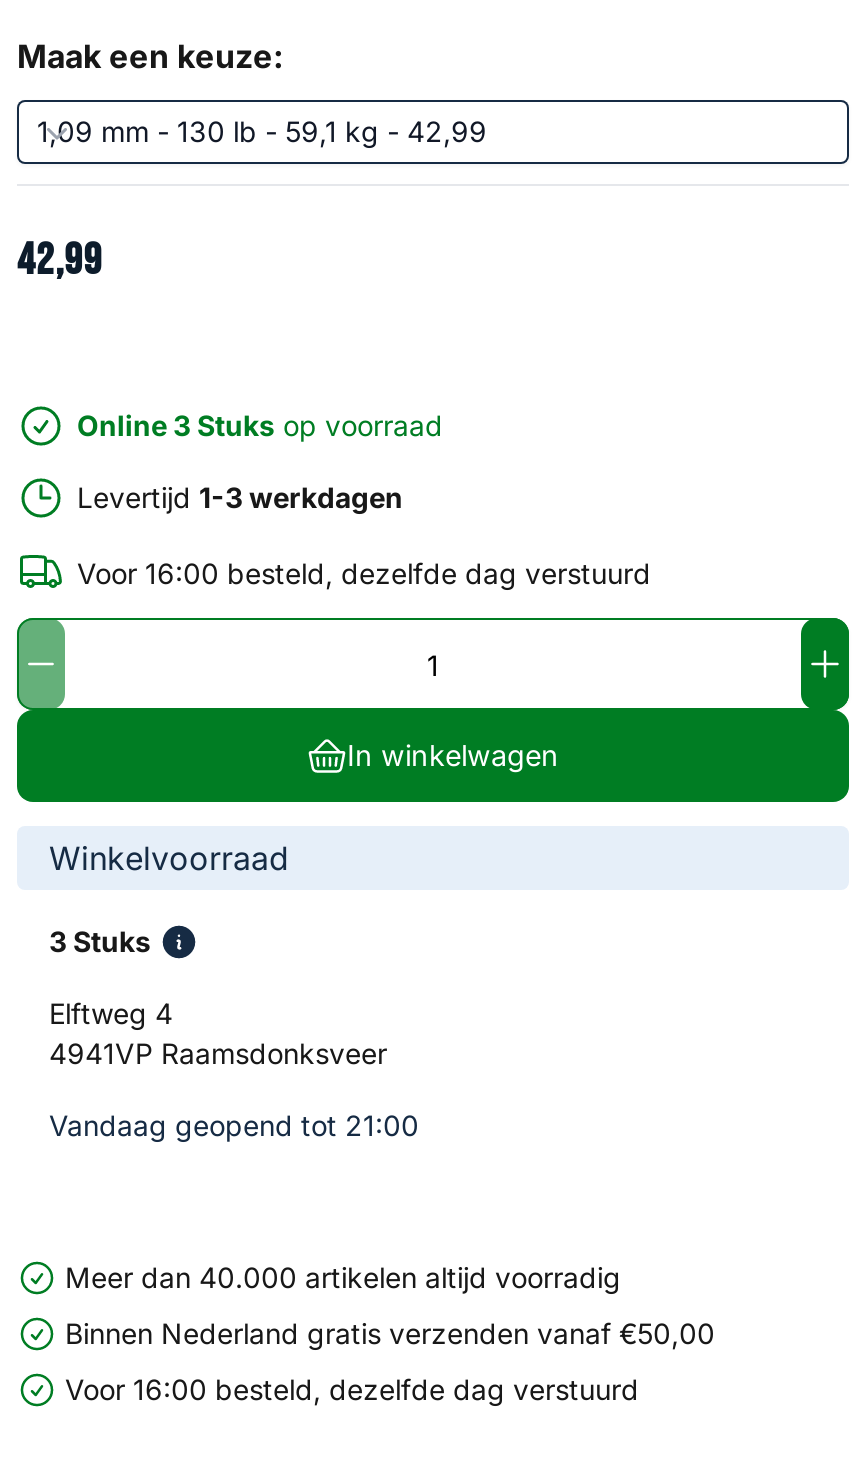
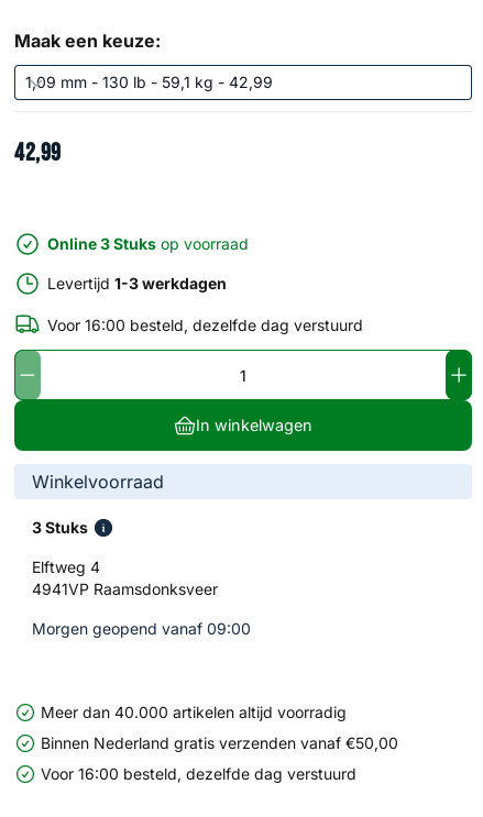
- Vandaag geopend tot 21:00
+ Morgen geopend vanaf 09:00
